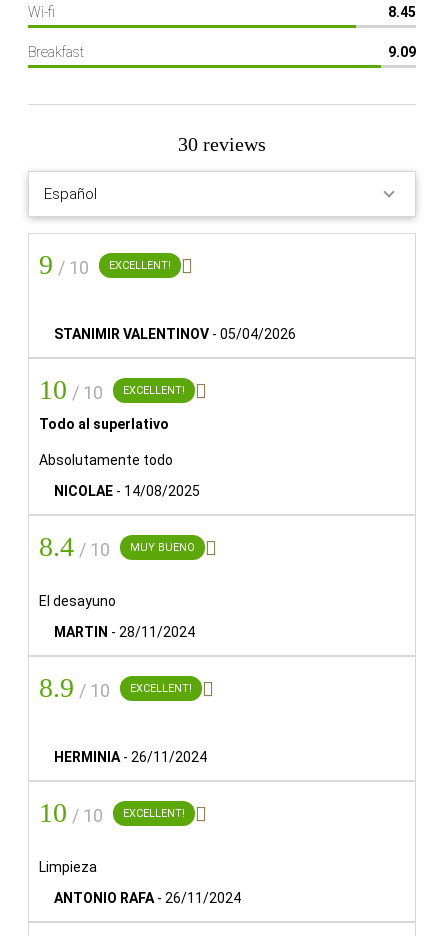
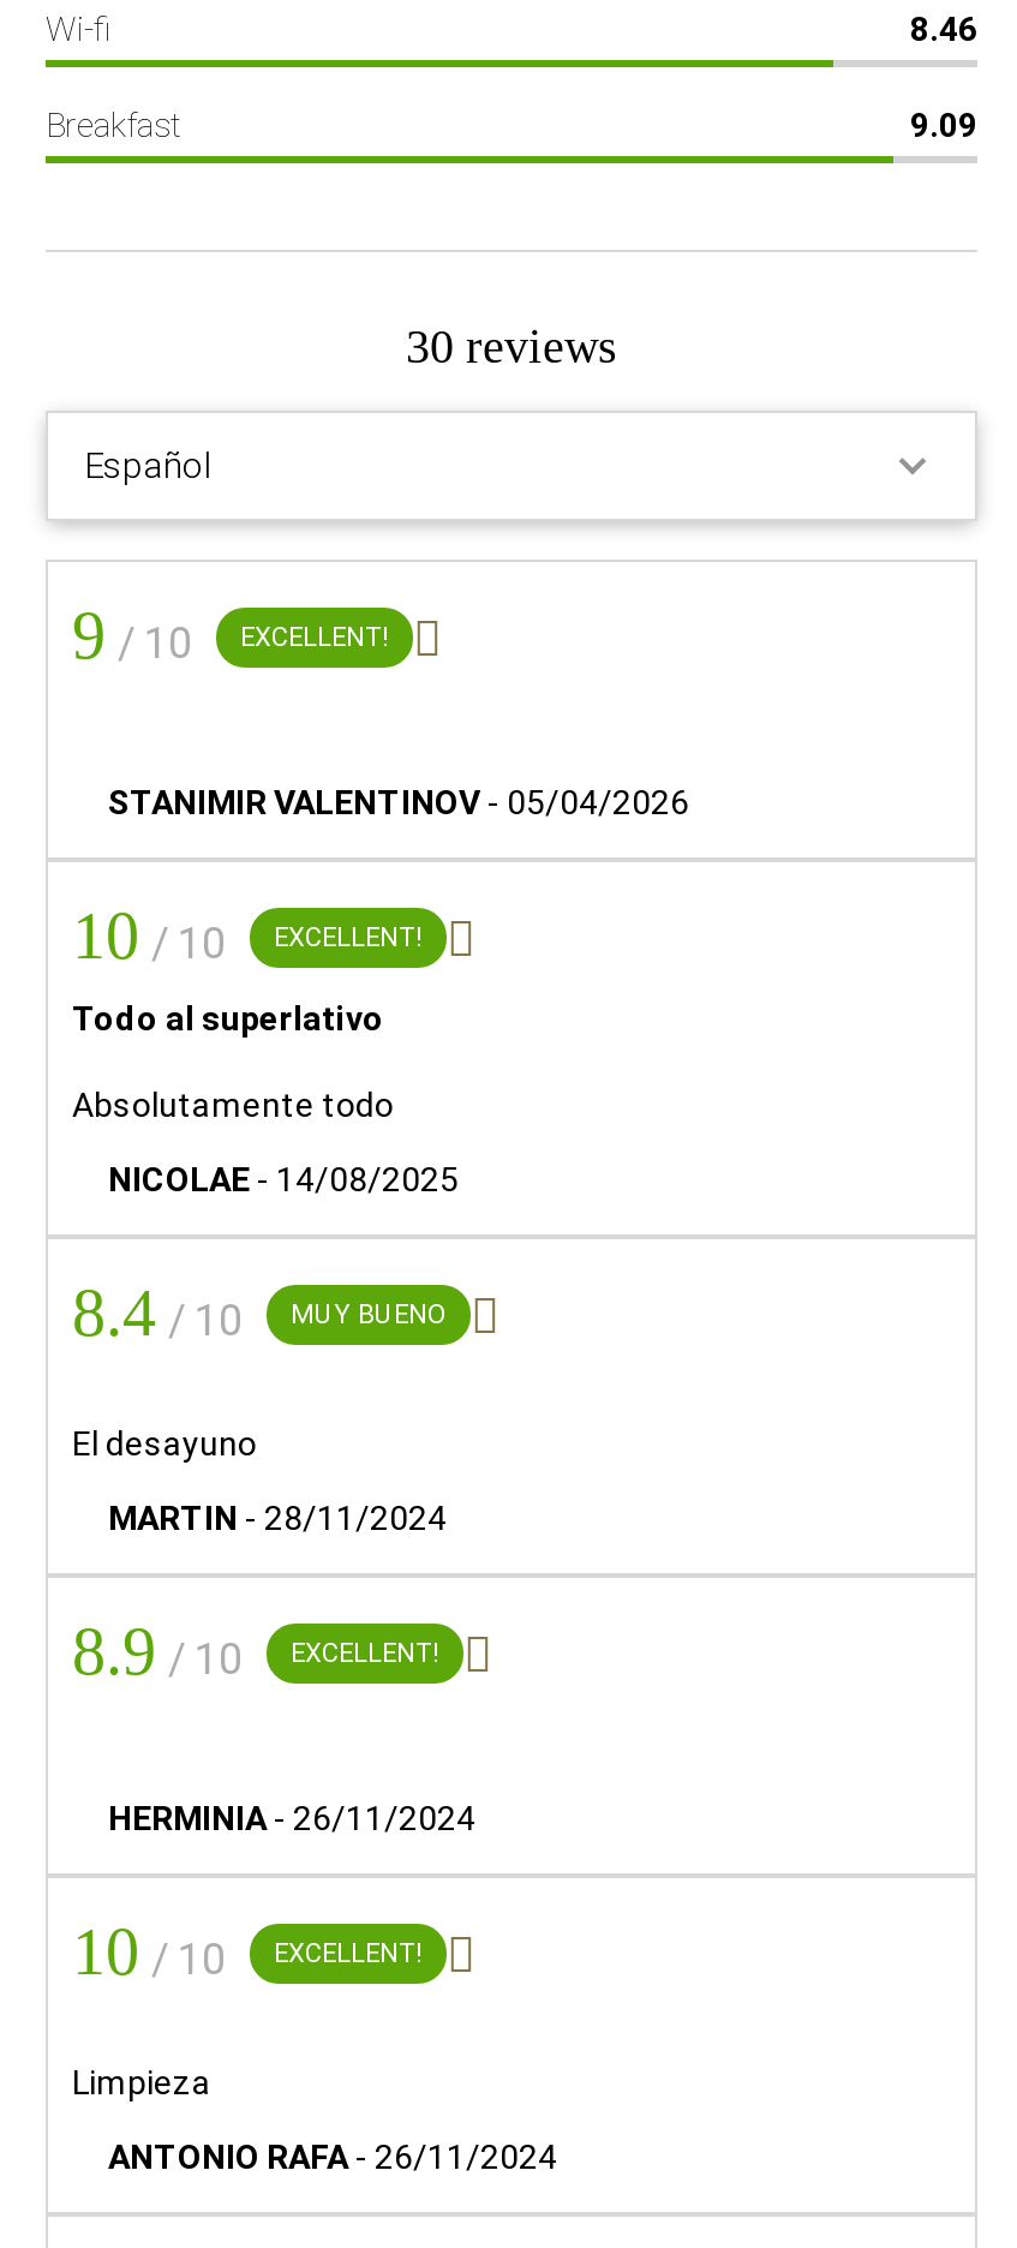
- 8.45
+ 8.46
